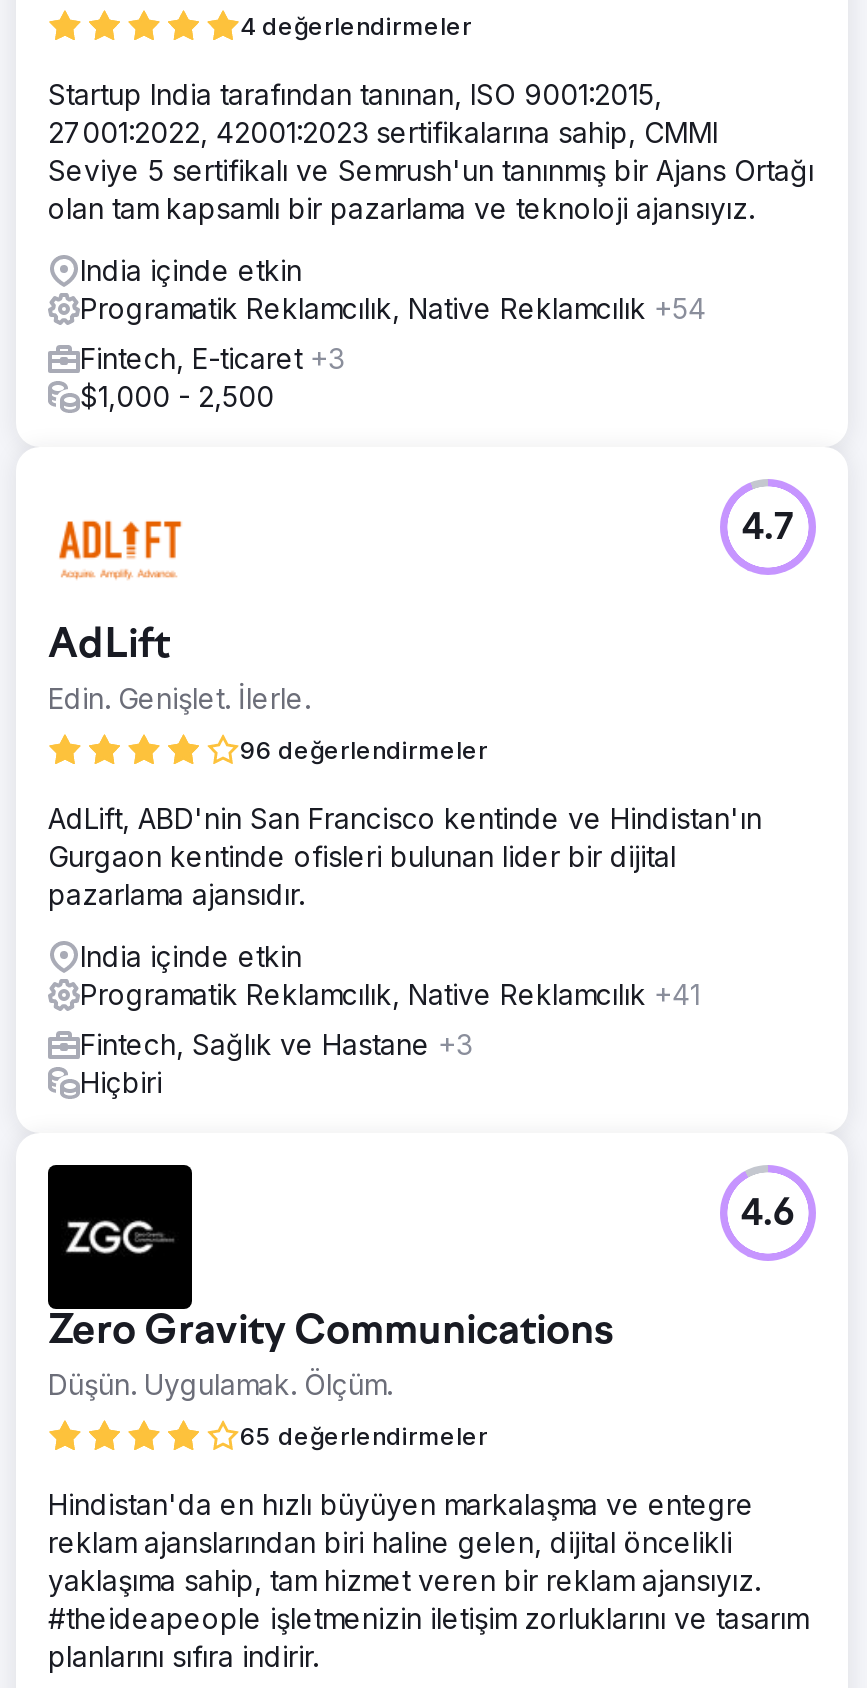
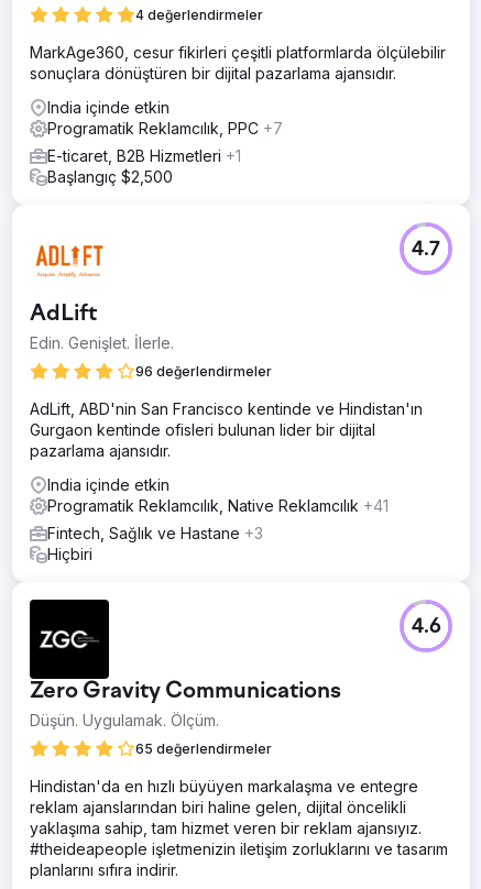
- Startup India tarafından tanınan, ISO 9001:2015,
- 27001:2022, 42001:2023 sertifikalarına sahip, CMMI
- Seviye 5 sertifikalı ve Semrush'un tanınmış bir Ajans Ortağı
- olan tam kapsamlı bir pazarlama ve teknoloji ajansıyız.
+ MarkAge360, cesur fikirleri çeşitli platformlarda ölçülebilir
+ sonuçlara dönüştüren bir dijital pazarlama ajansıdır.

- Programatik Reklamcılık, Native Reklamcılık +54
+ Programatik Reklamcılık, PPC +7

- Fintech, E-ticaret +3
- $1,000 - 2,500
+ E-ticaret, B2B Hizmetleri +1
+ Başlangıç $2,500
